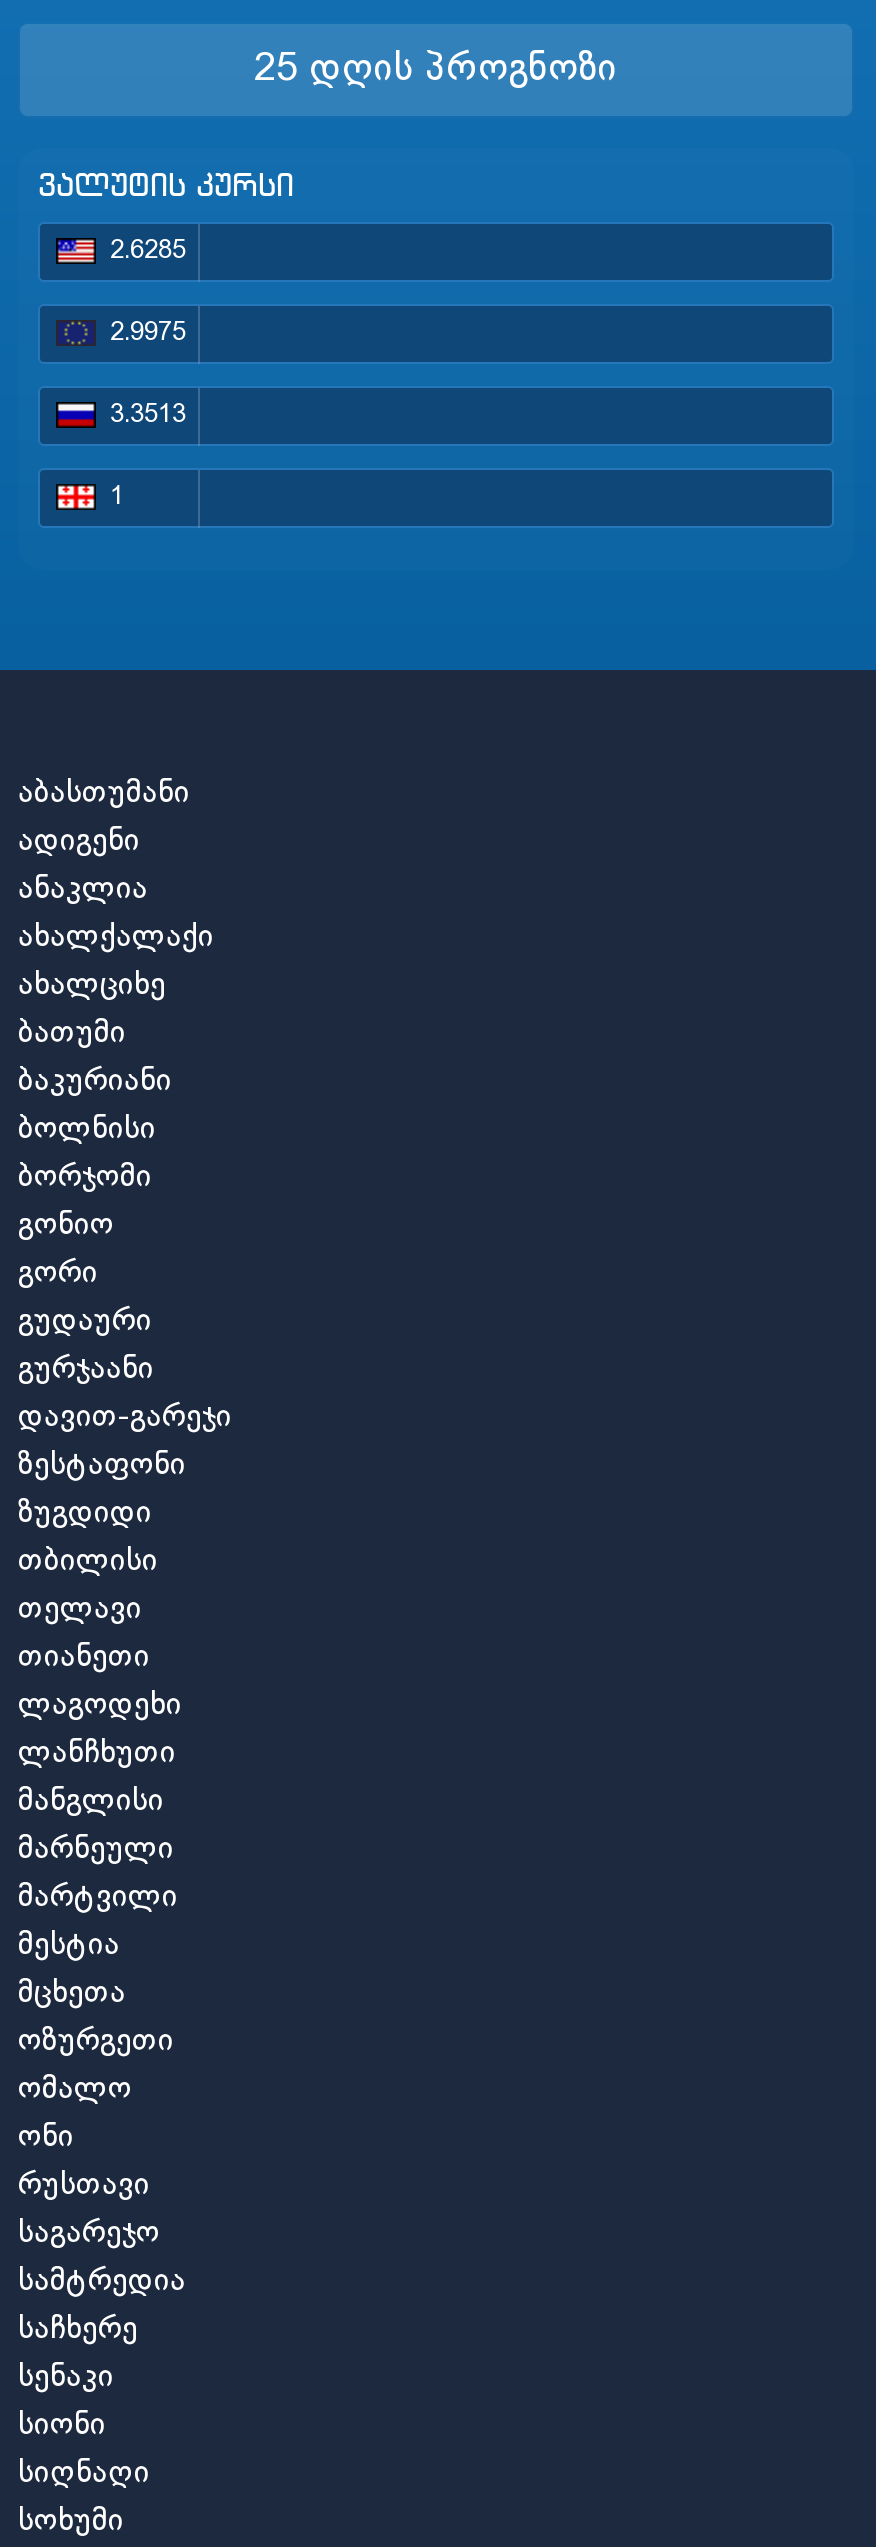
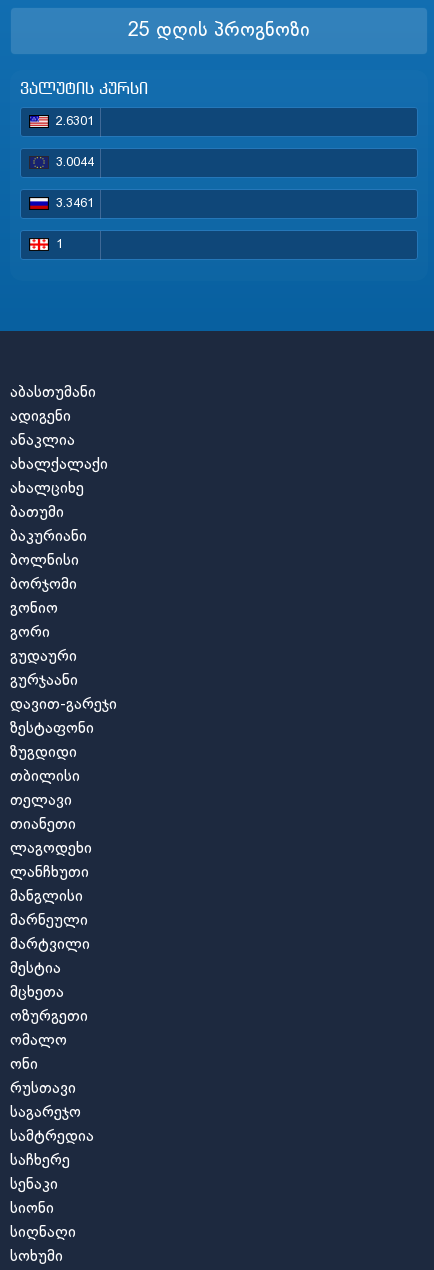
- 2.6285
+ 2.6301

- 2.9975
+ 3.0044

- 3.3513
+ 3.3461
